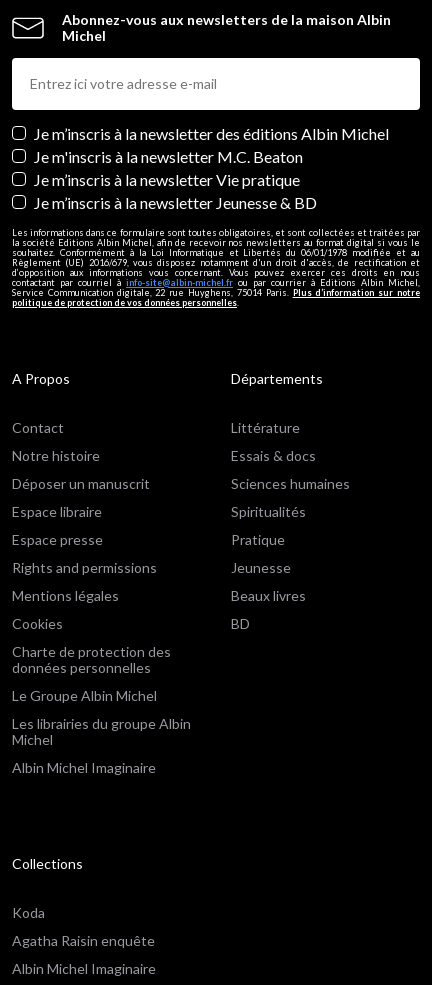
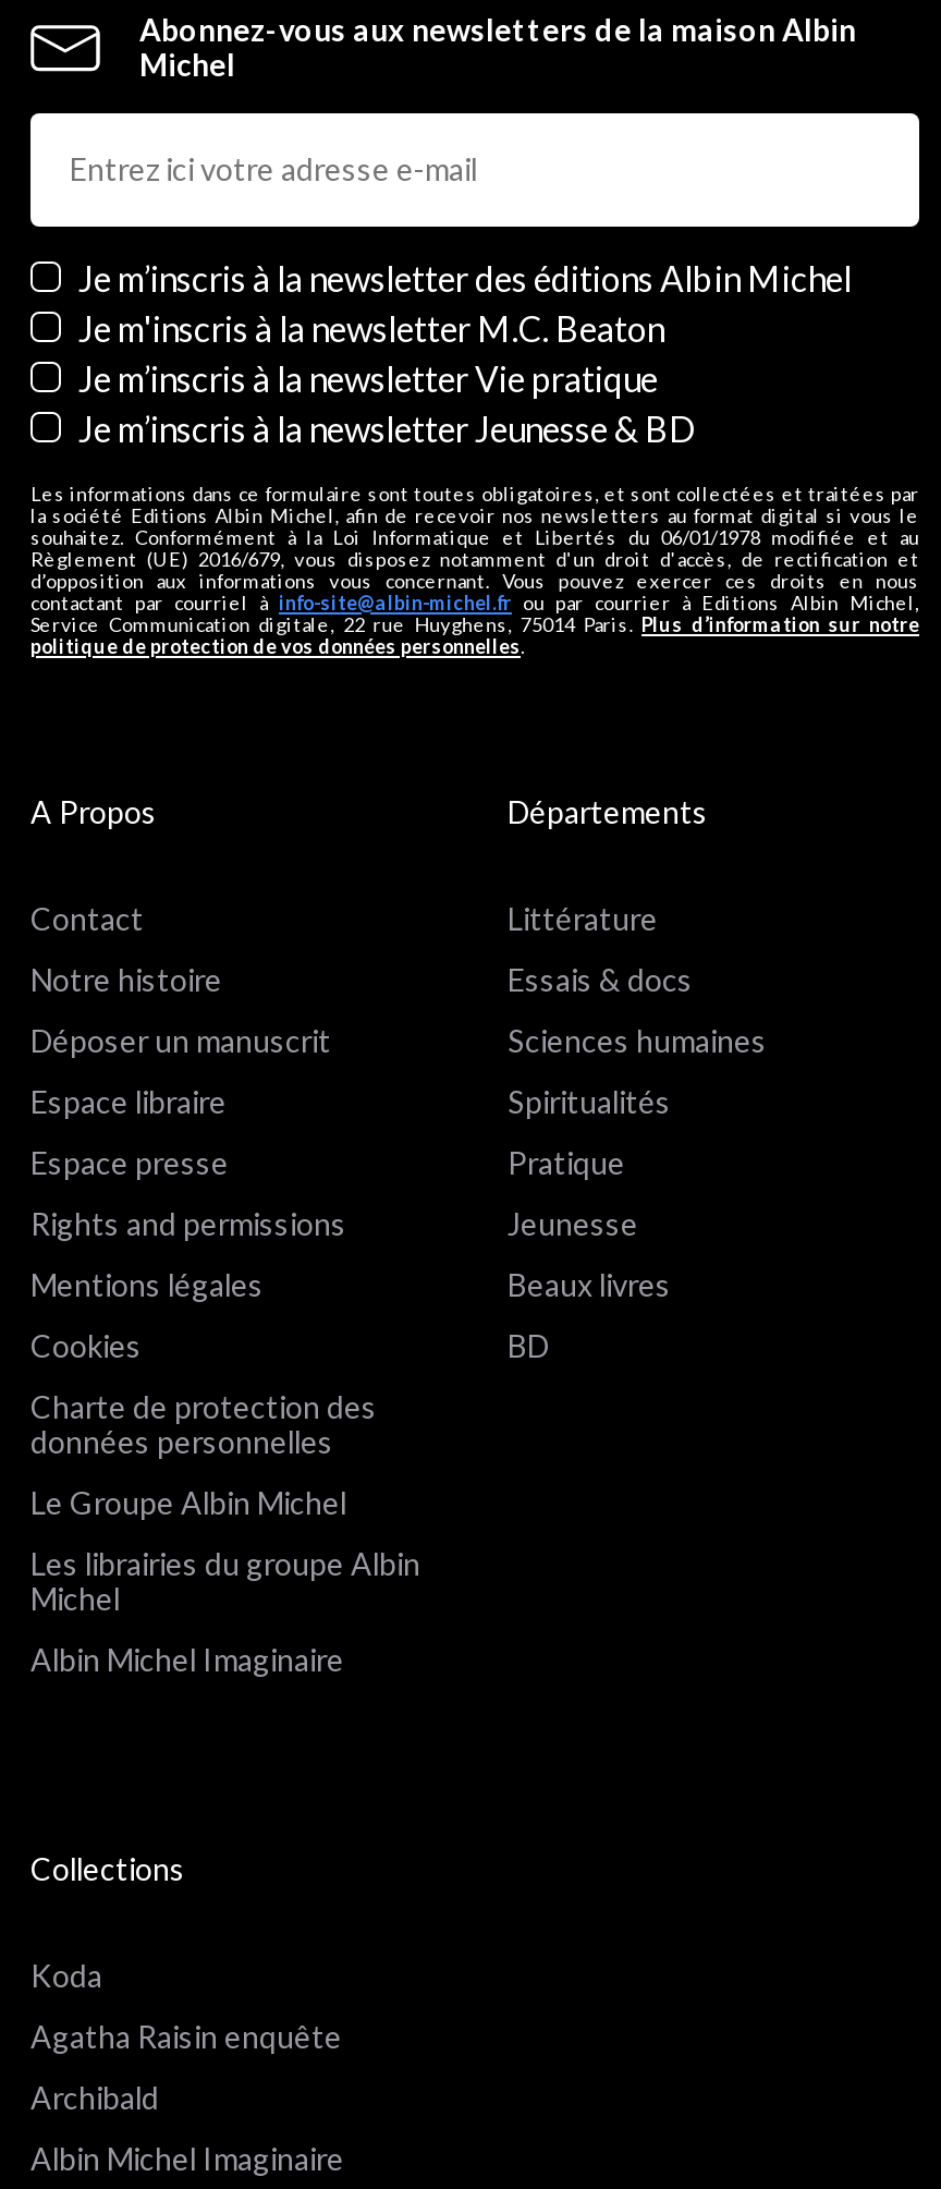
+ Archibald
